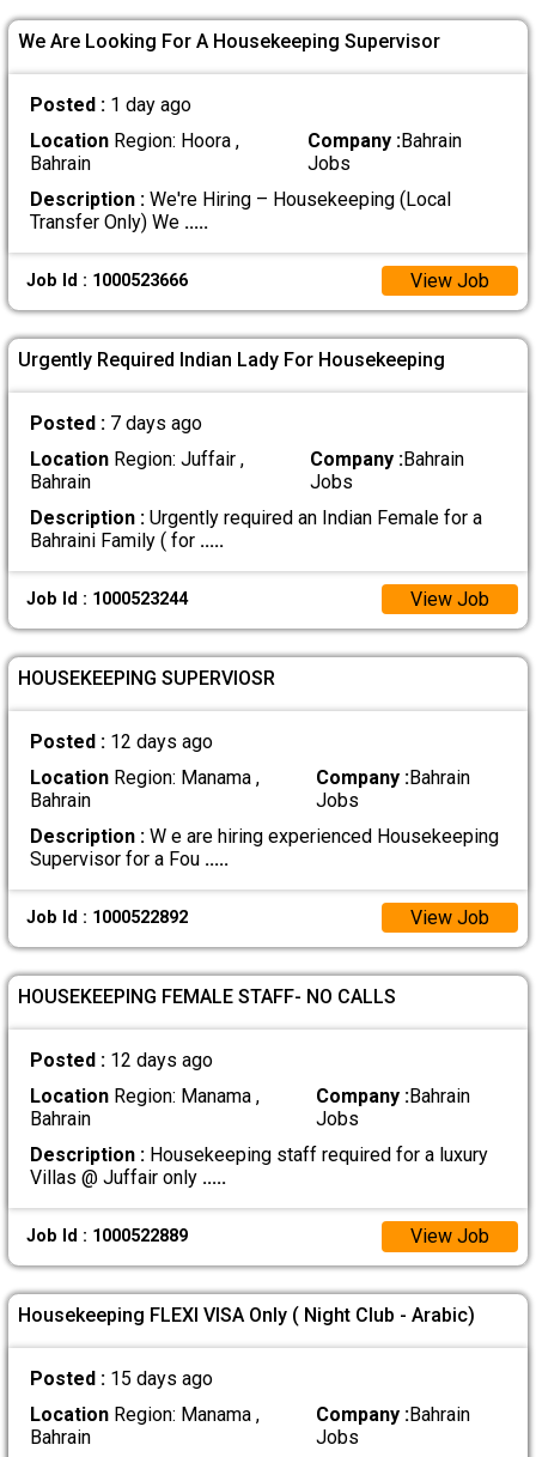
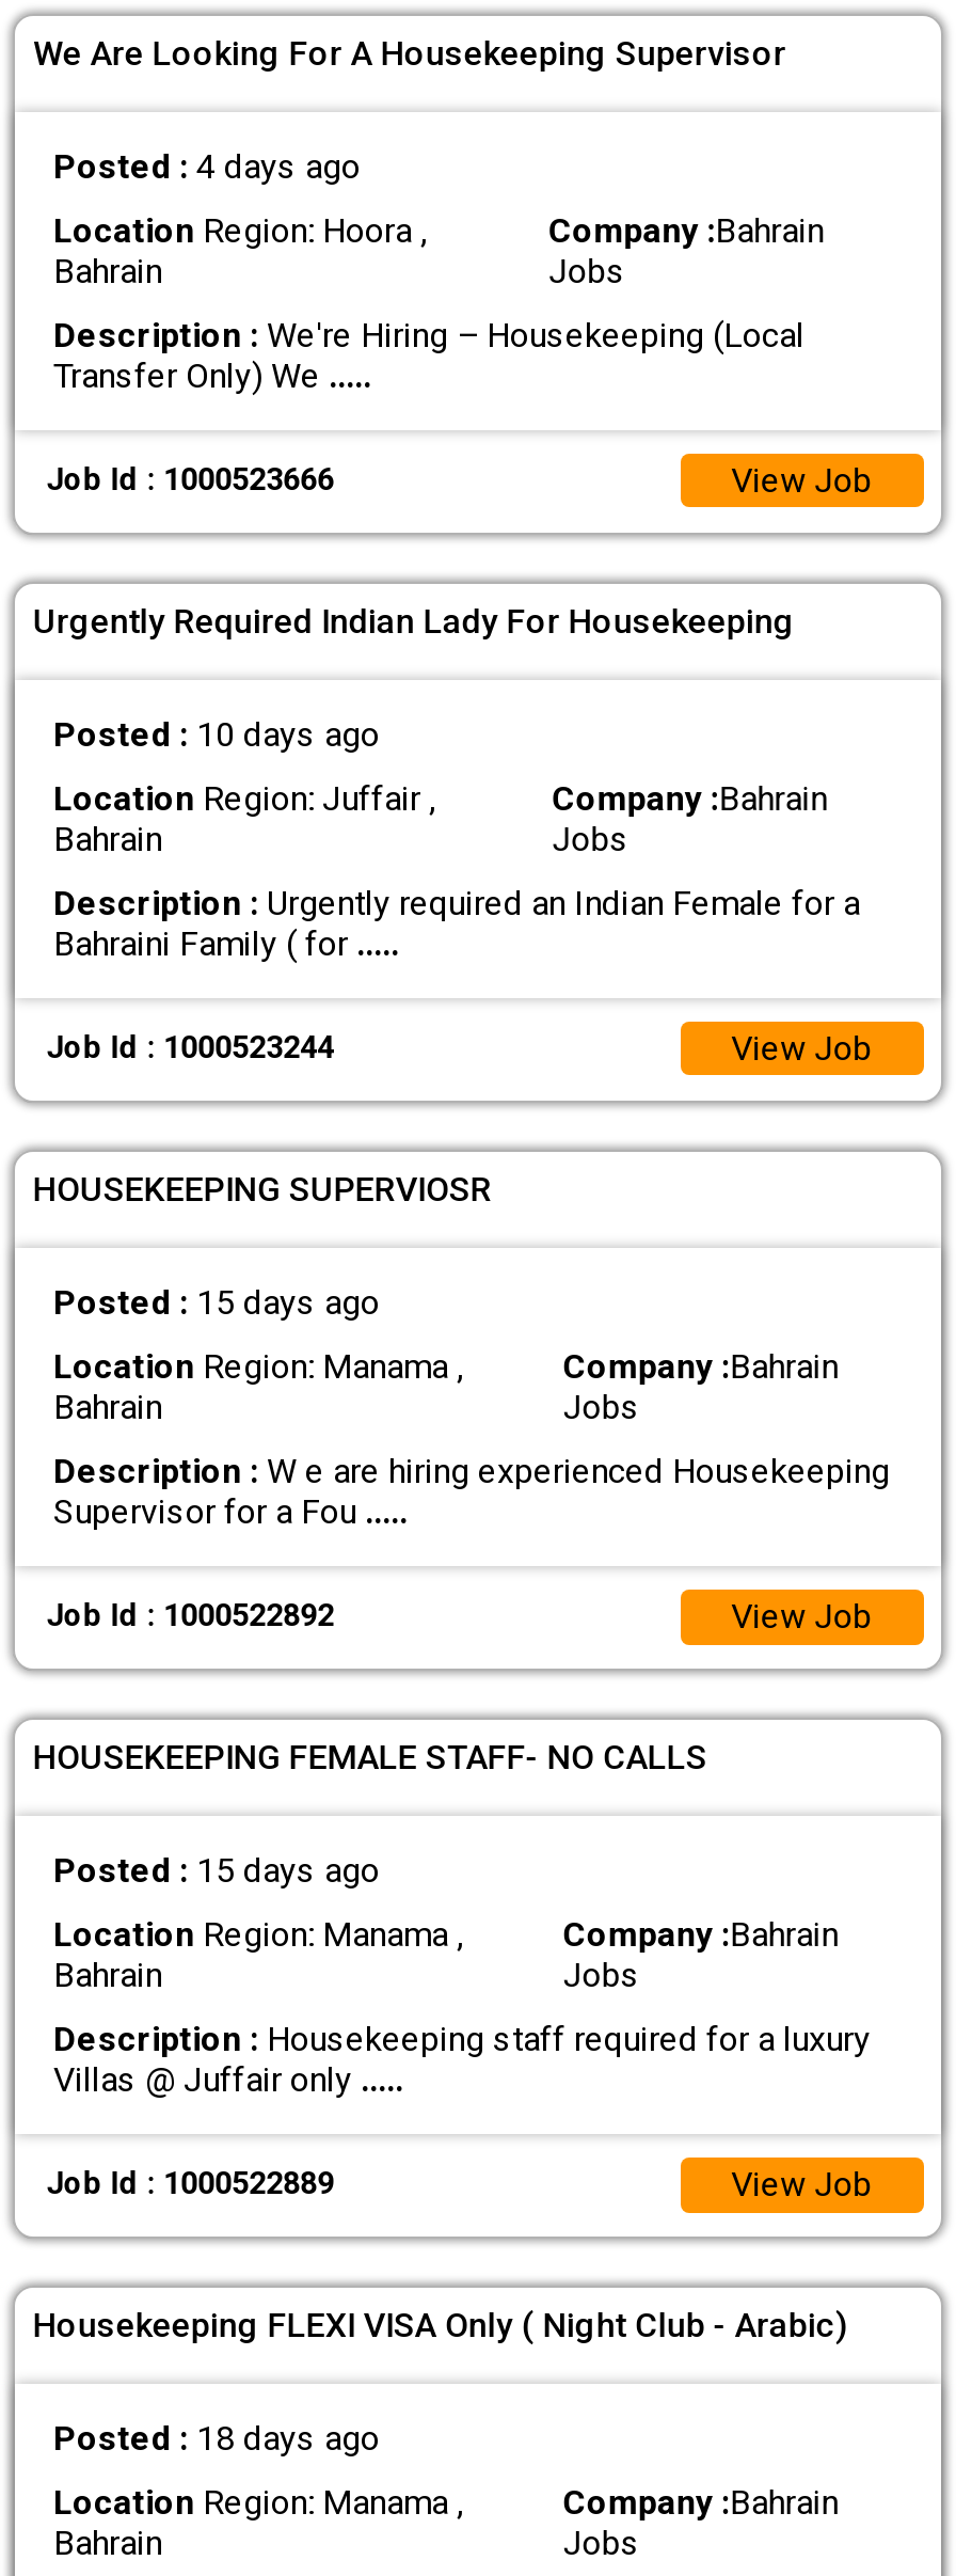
- Posted : 1 day ago
+ Posted : 4 days ago

- Posted : 7 days ago
+ Posted : 10 days ago

- Posted : 12 days ago
+ Posted : 15 days ago

- Posted : 12 days ago
+ Posted : 15 days ago

- Posted : 15 days ago
+ Posted : 18 days ago
